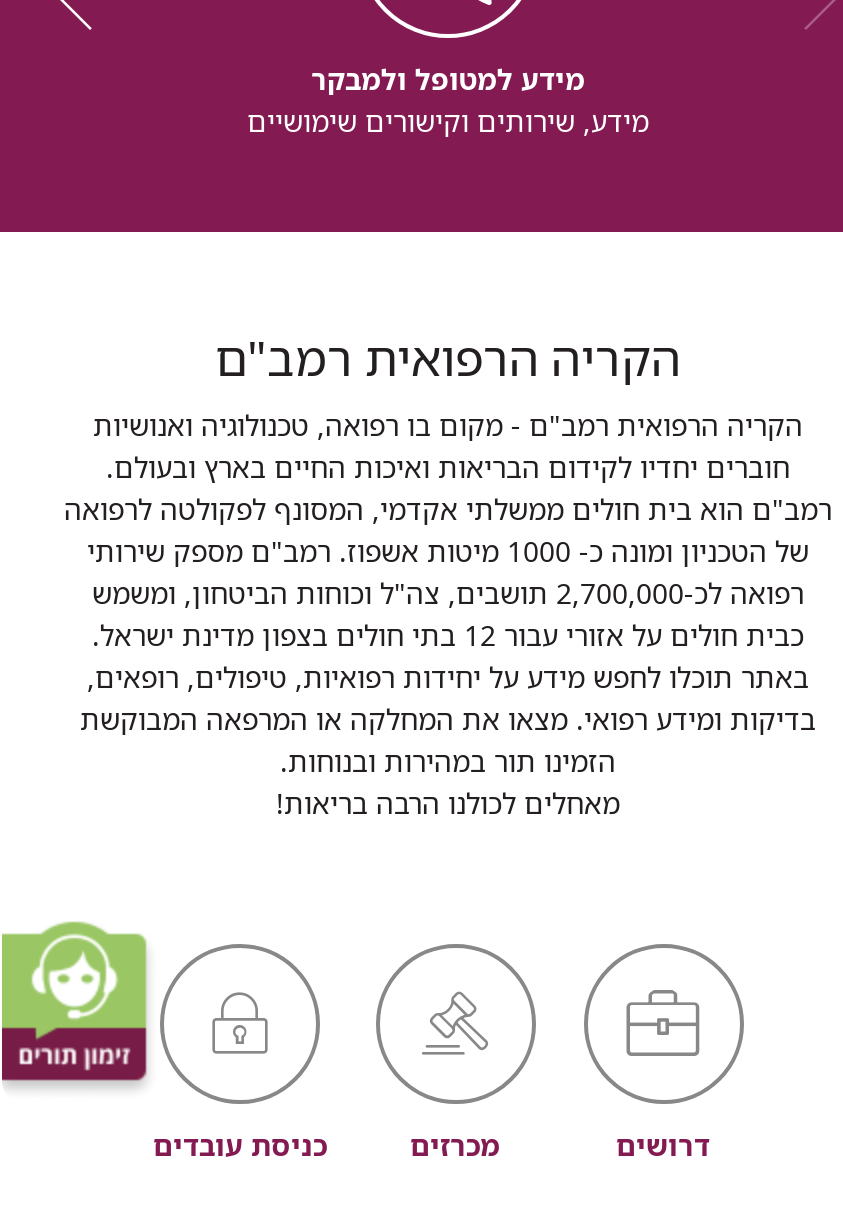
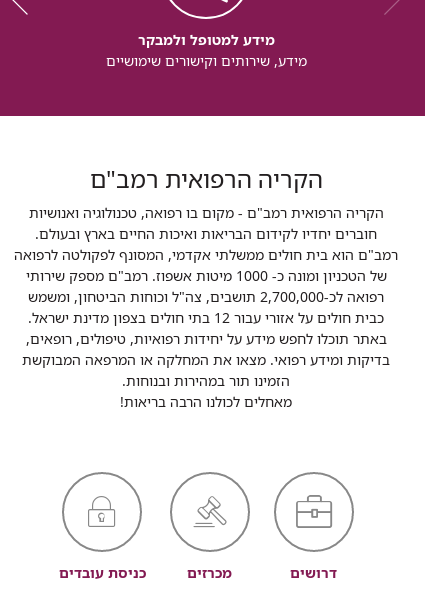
- [image]
